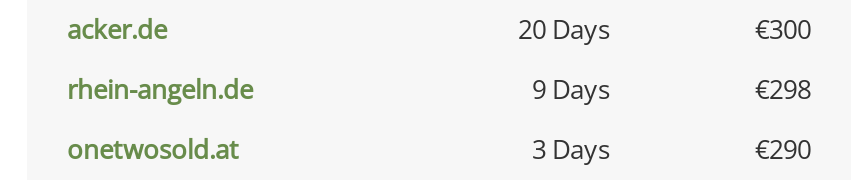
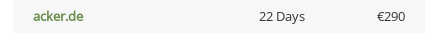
- 20 Days
- €300
- rhein-angeln.de
- 9 Days
- €298
- onetwosold.at
- 3 Days
+ 22 Days
